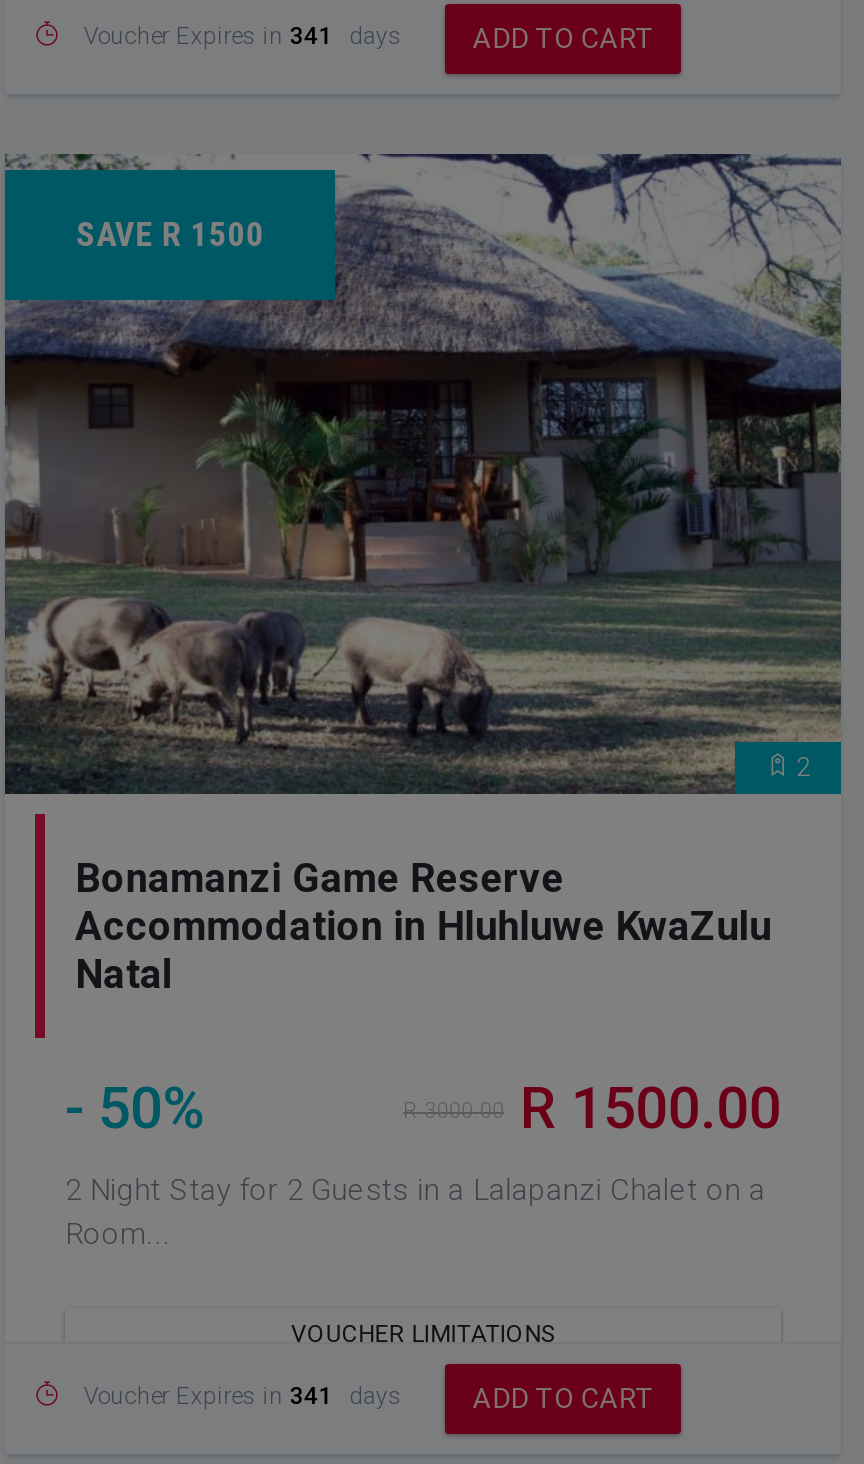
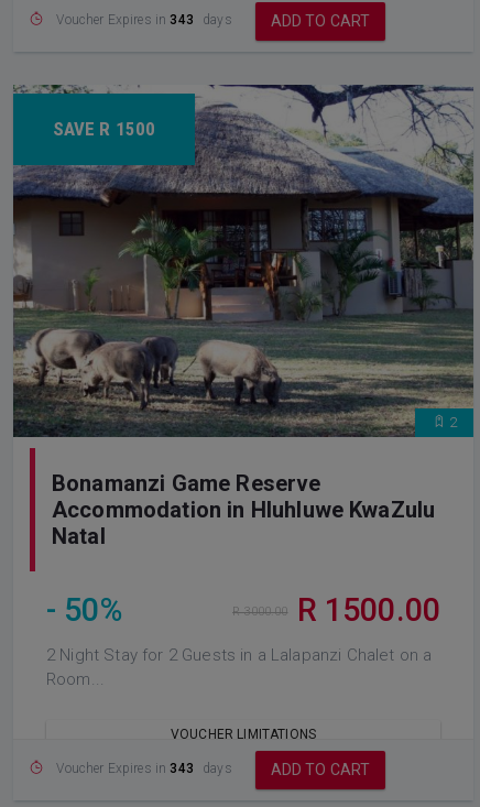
- Voucher Expires in 341 days
+ Voucher Expires in 343 days

- Voucher Expires in 341 days
+ Voucher Expires in 343 days
